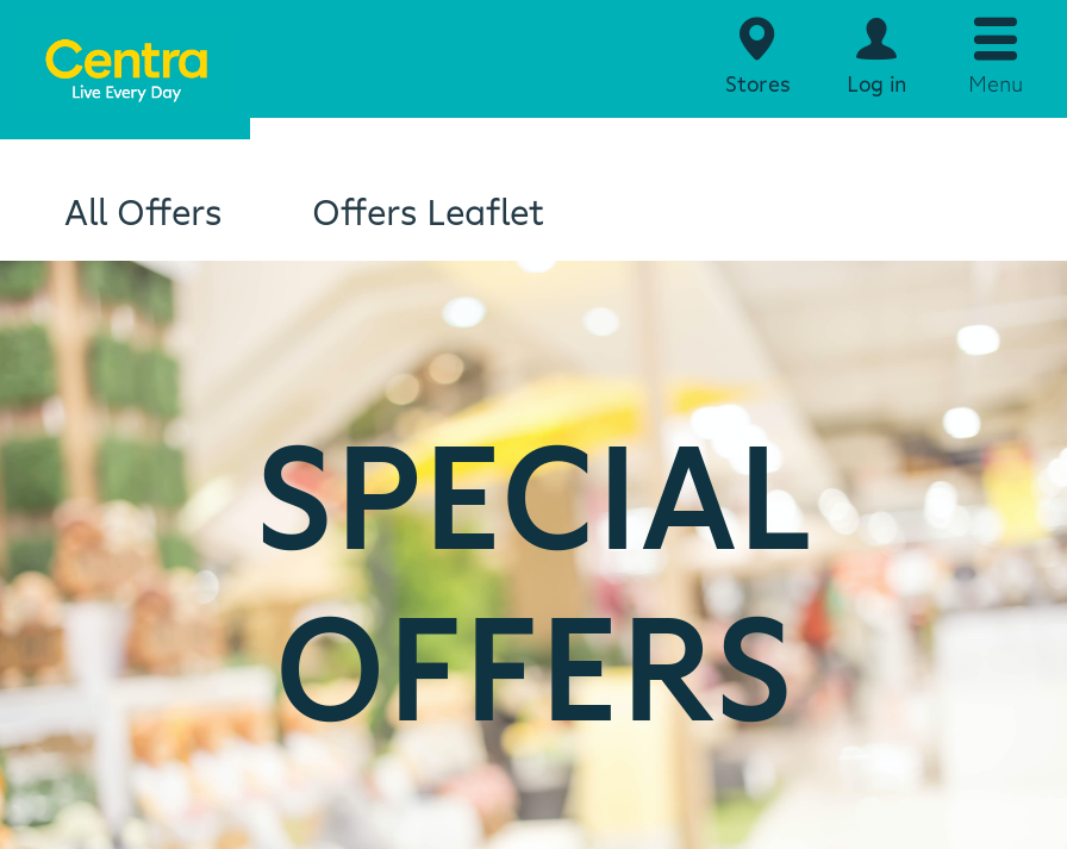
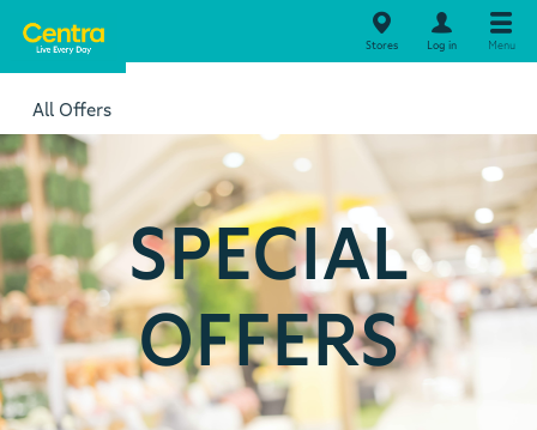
- Offers Leaflet
